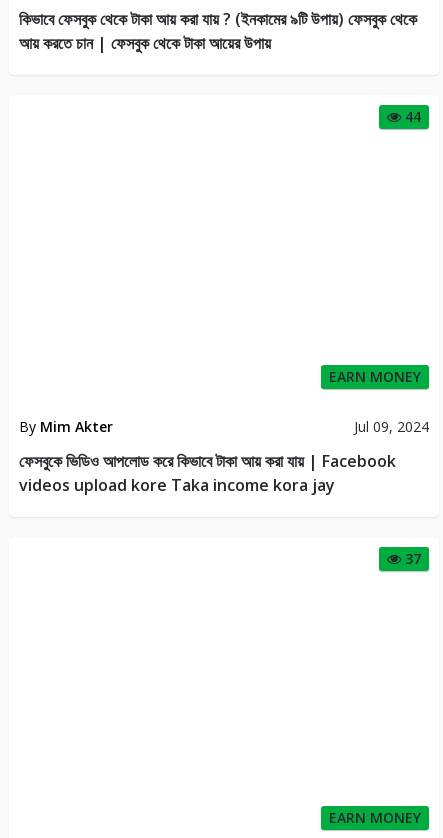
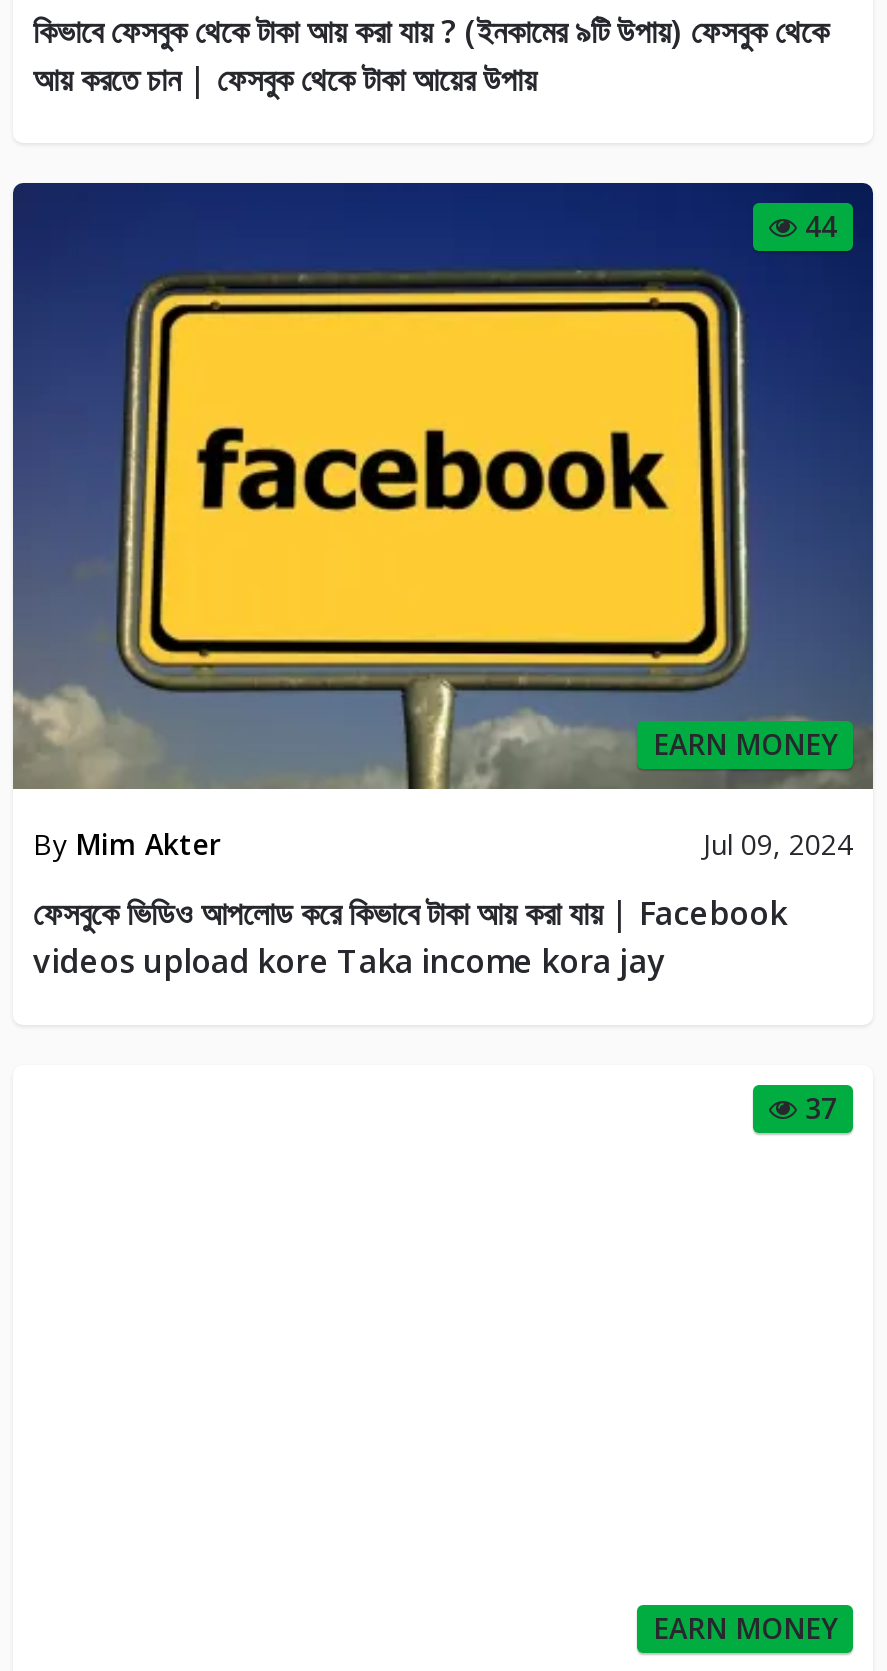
+ [image]
